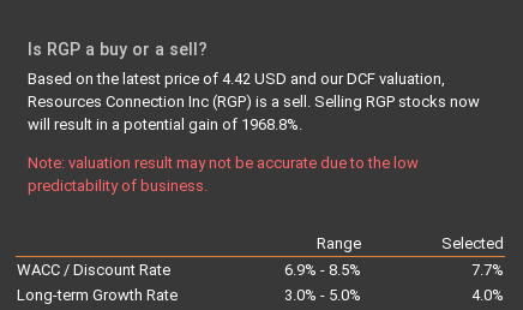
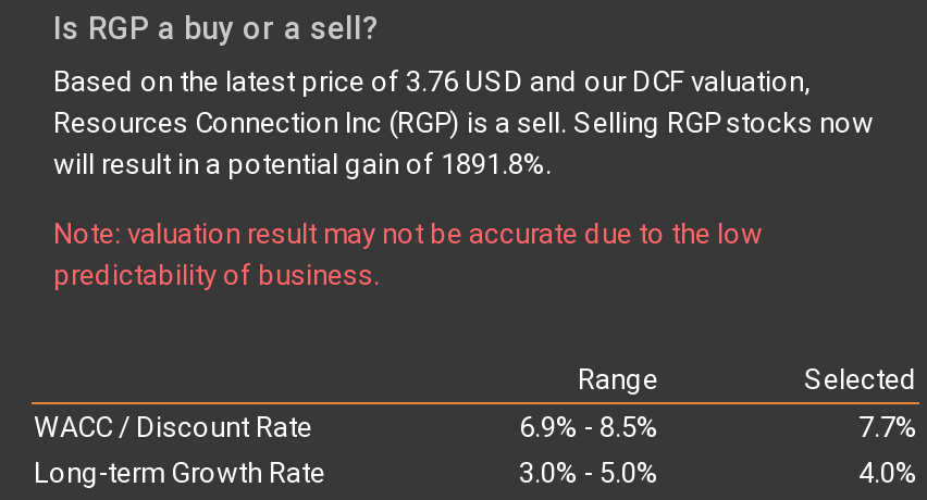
- Based on the latest price of 4.42 USD and our DCF valuation,
+ Based on the latest price of 3.76 USD and our DCF valuation,

- will result in a potential gain of 1968.8%.
+ will result in a potential gain of 1891.8%.
